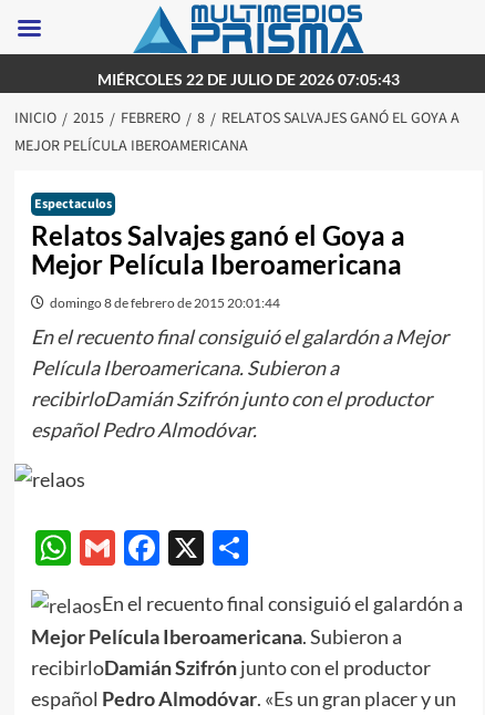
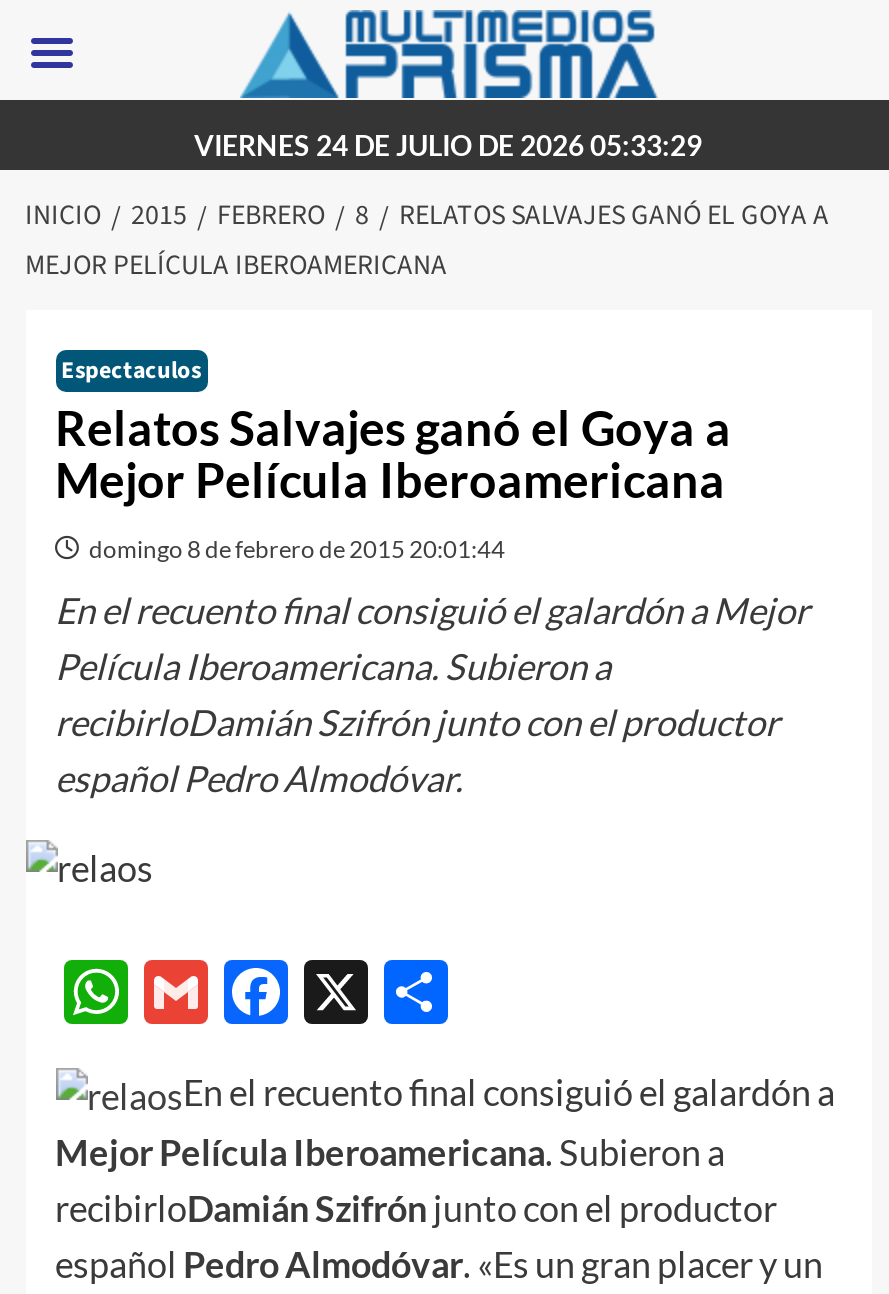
- MIÉRCOLES 22 DE JULIO DE 2026 07:05:43
+ VIERNES 24 DE JULIO DE 2026 05:33:29
